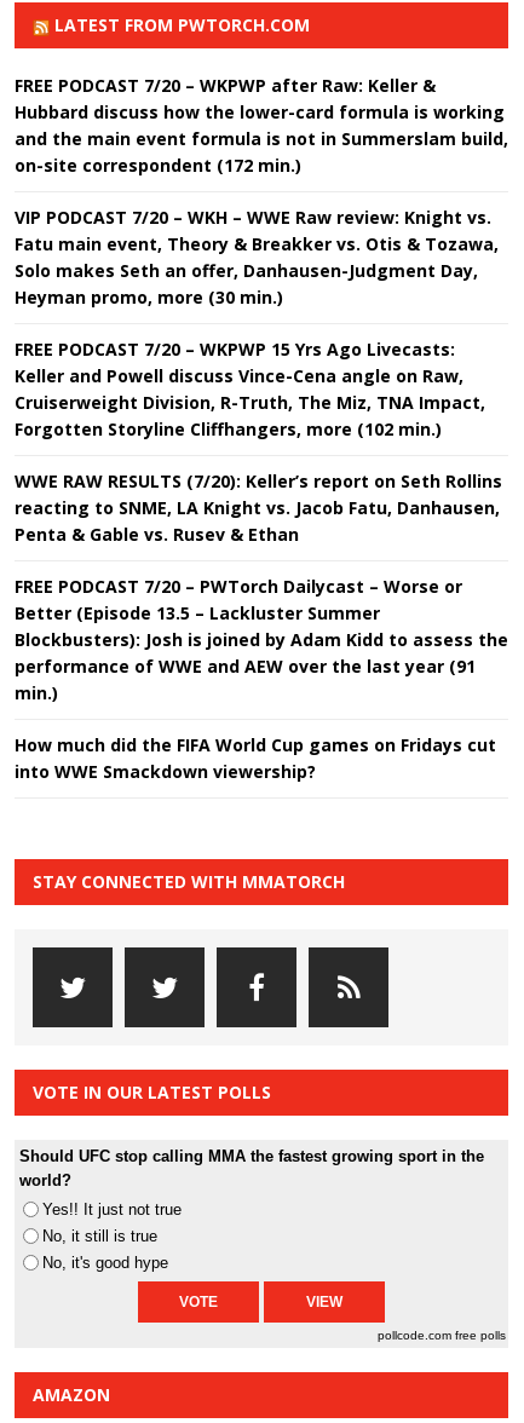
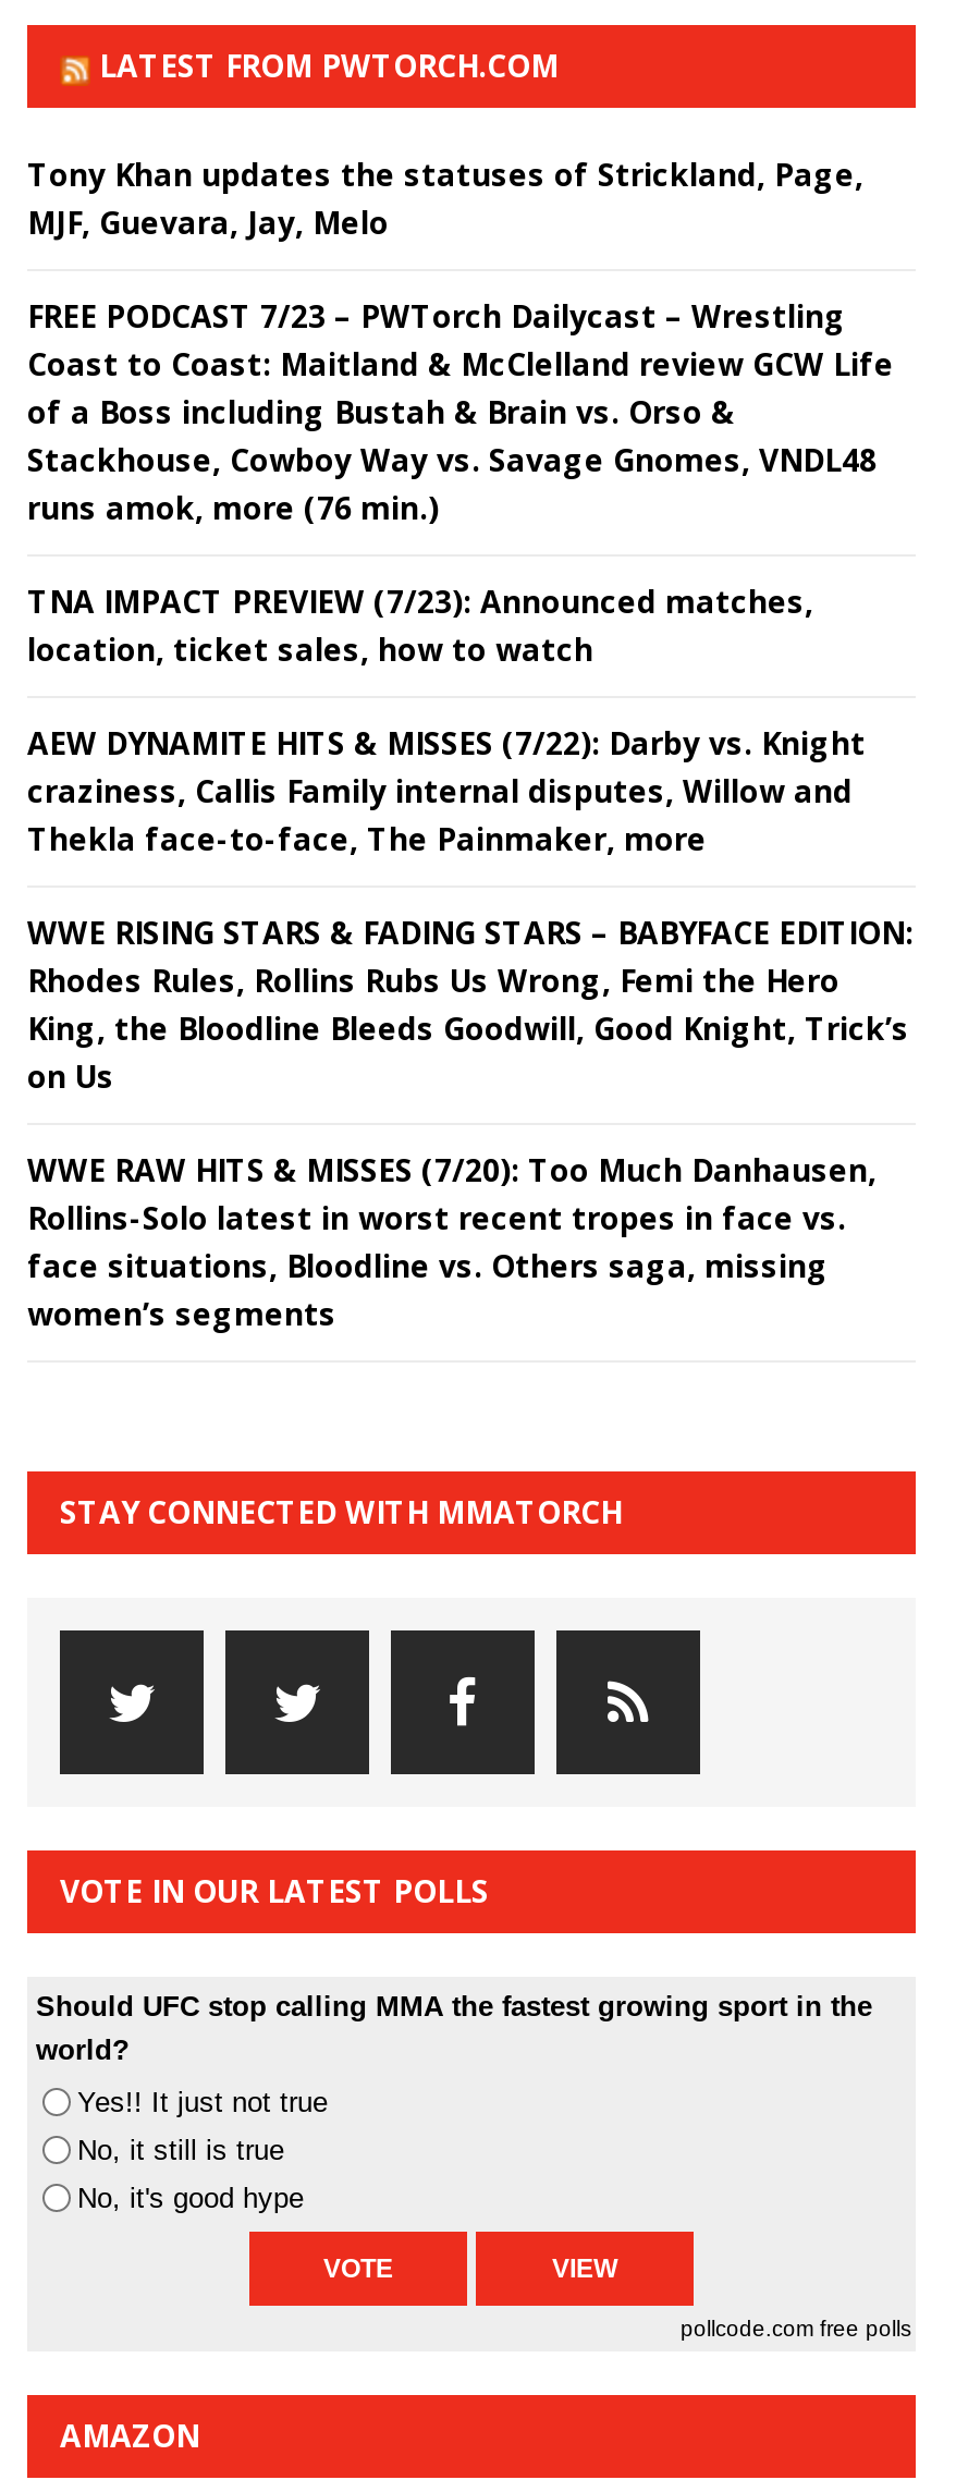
- FREE PODCAST 7/20 – WKPWP after Raw: Keller &
- Hubbard discuss how the lower-card formula is working
- and the main event formula is not in Summerslam build,
- on-site correspondent (172 min.)
+ Tony Khan updates the statuses of Strickland, Page,
+ MJF, Guevara, Jay, Melo

- VIP PODCAST 7/20 – WKH – WWE Raw review: Knight vs.
- Fatu main event, Theory & Breakker vs. Otis & Tozawa,
- Solo makes Seth an offer, Danhausen-Judgment Day,
- Heyman promo, more (30 min.)
+ FREE PODCAST 7/23 – PWTorch Dailycast – Wrestling
+ Coast to Coast: Maitland & McClelland review GCW Life
+ of a Boss including Bustah & Brain vs. Orso &
+ Stackhouse, Cowboy Way vs. Savage Gnomes, VNDL48
+ runs amok, more (76 min.)

- FREE PODCAST 7/20 – WKPWP 15 Yrs Ago Livecasts:
- Keller and Powell discuss Vince-Cena angle on Raw,
- Cruiserweight Division, R-Truth, The Miz, TNA Impact,
- Forgotten Storyline Cliffhangers, more (102 min.)
+ TNA IMPACT PREVIEW (7/23): Announced matches,
+ location, ticket sales, how to watch

- WWE RAW RESULTS (7/20): Keller’s report on Seth Rollins
- reacting to SNME, LA Knight vs. Jacob Fatu, Danhausen,
- Penta & Gable vs. Rusev & Ethan
+ AEW DYNAMITE HITS & MISSES (7/22): Darby vs. Knight
+ craziness, Callis Family internal disputes, Willow and
+ Thekla face-to-face, The Painmaker, more

- FREE PODCAST 7/20 – PWTorch Dailycast – Worse or
- Better (Episode 13.5 – Lackluster Summer
- Blockbusters): Josh is joined by Adam Kidd to assess the
- performance of WWE and AEW over the last year (91
- min.)
+ WWE RISING STARS & FADING STARS – BABYFACE EDITION:
+ Rhodes Rules, Rollins Rubs Us Wrong, Femi the Hero
+ King, the Bloodline Bleeds Goodwill, Good Knight, Trick’s
+ on Us

- How much did the FIFA World Cup games on Fridays cut
- into WWE Smackdown viewership?
+ WWE RAW HITS & MISSES (7/20): Too Much Danhausen,
+ Rollins-Solo latest in worst recent tropes in face vs.
+ face situations, Bloodline vs. Others saga, missing
+ women’s segments
